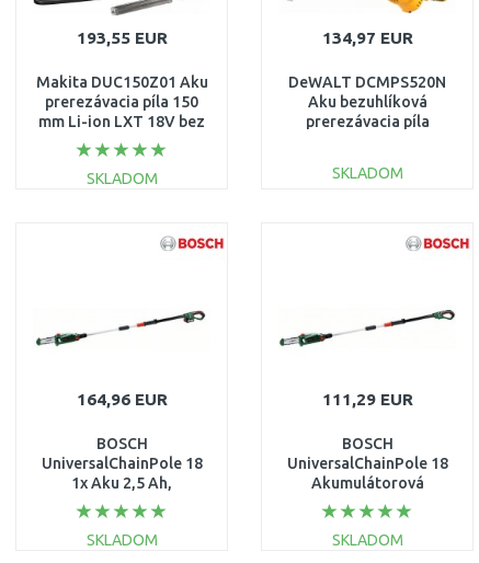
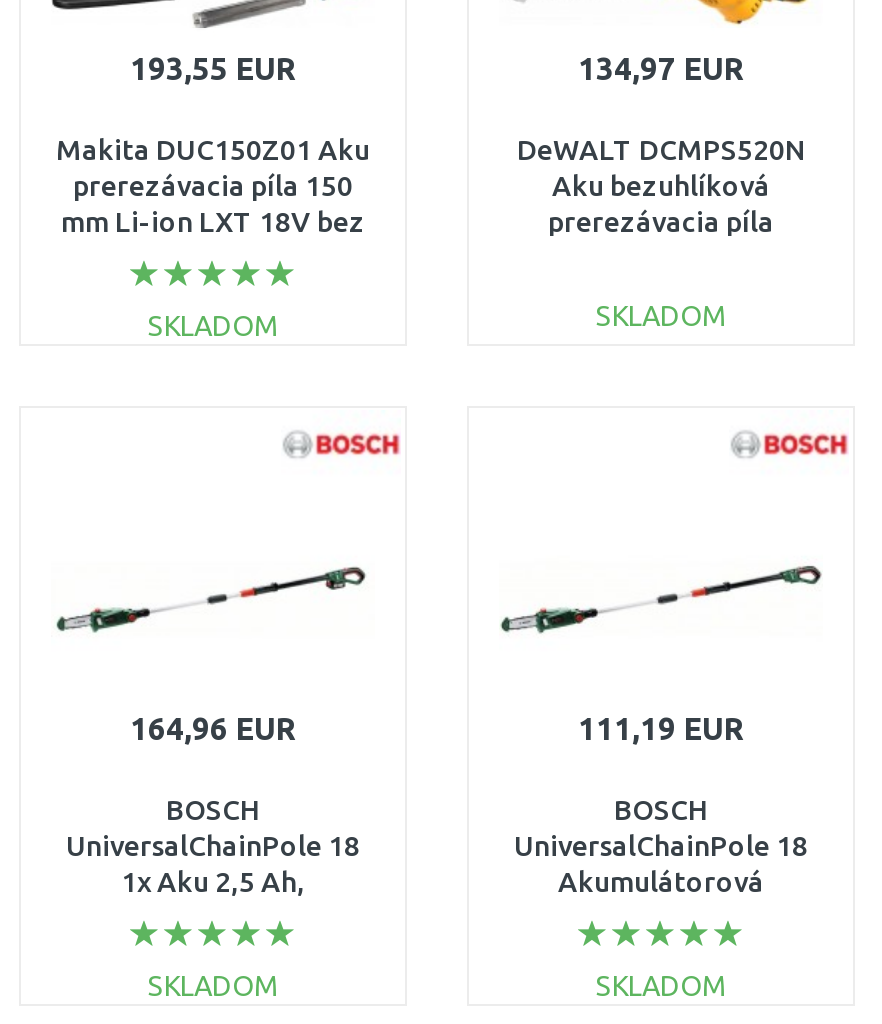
- 111,29 EUR
+ 111,19 EUR
